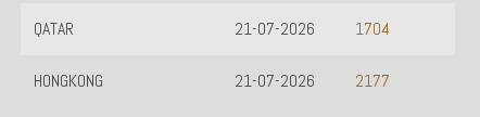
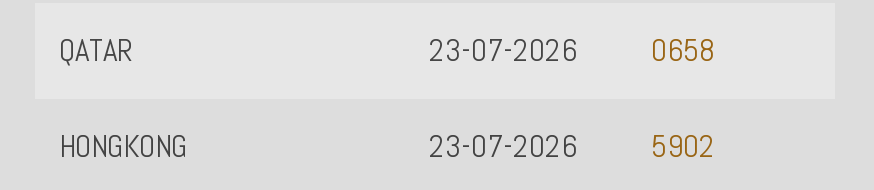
- 21-07-2026
+ 23-07-2026

- 1704
+ 0658

- 21-07-2026
+ 23-07-2026

- 2177
+ 5902
